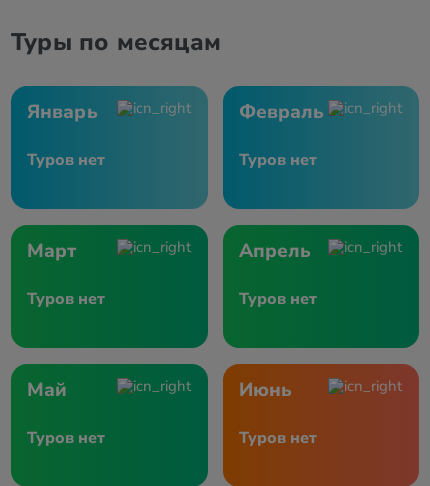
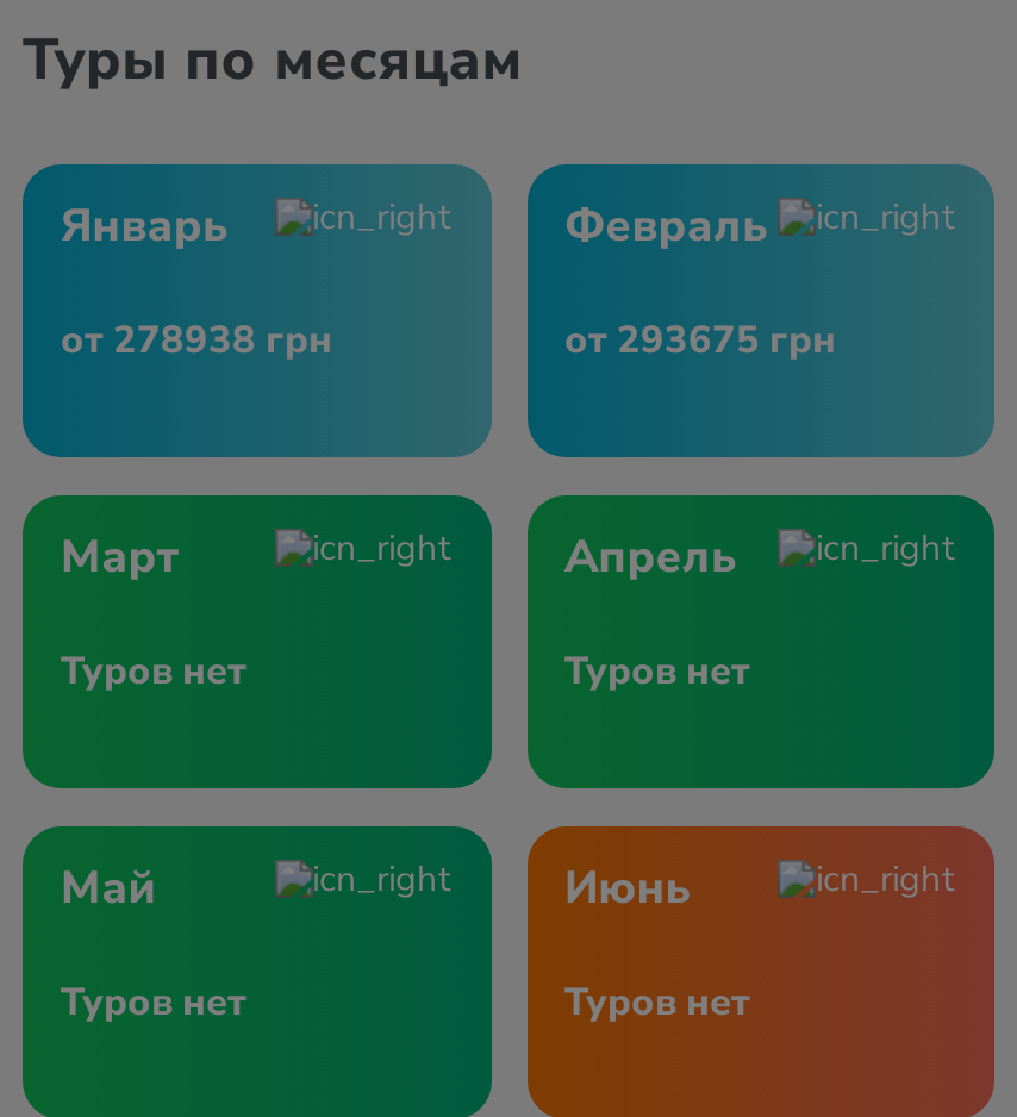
- Туров нет
+ от 278938 грн

- Туров нет
+ от 293675 грн
